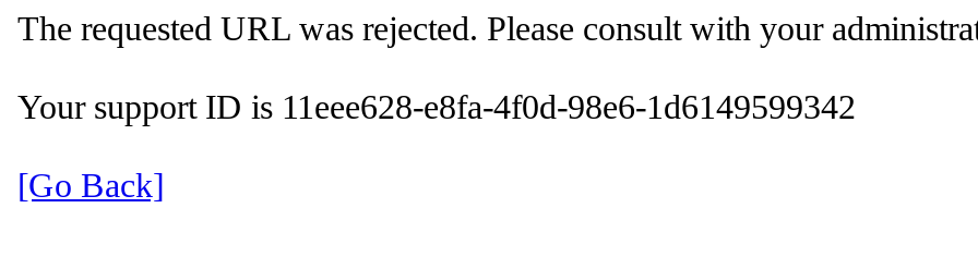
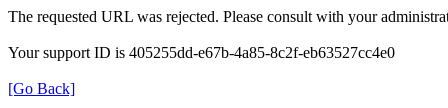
- Your support ID is 11eee628-e8fa-4f0d-98e6-1d6149599342
+ Your support ID is 405255dd-e67b-4a85-8c2f-eb63527cc4e0
